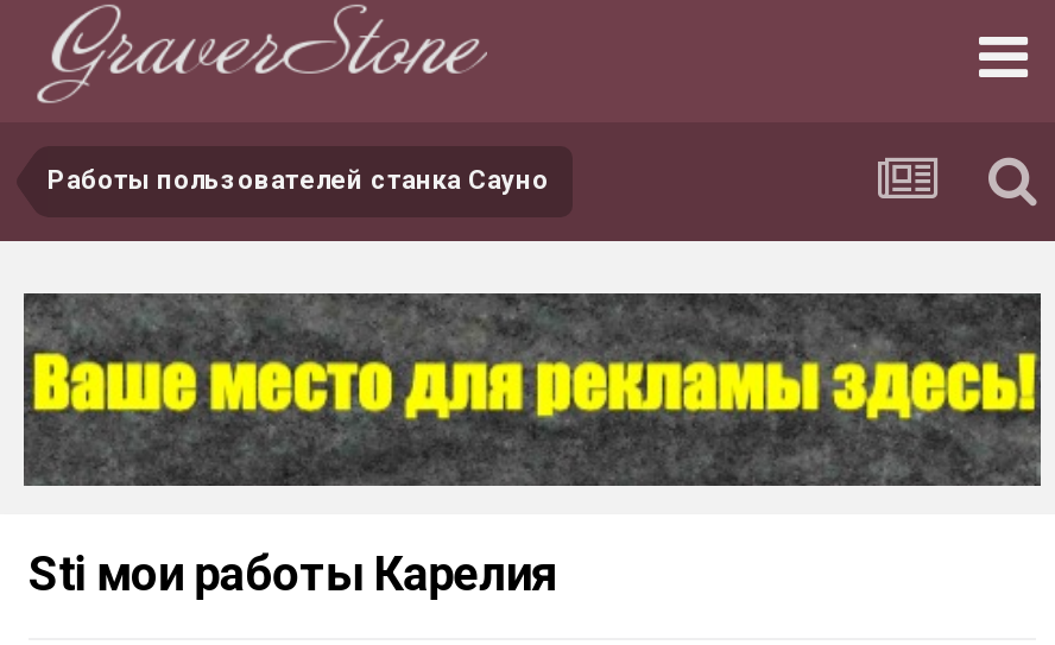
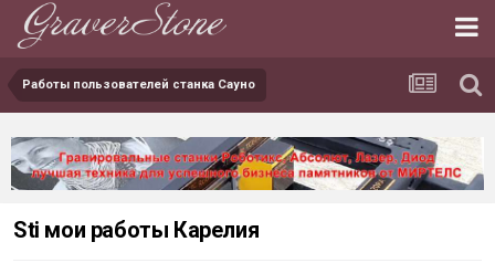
- [image]
+ [image]
